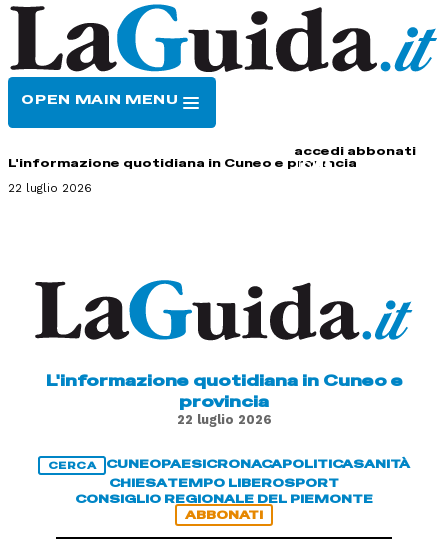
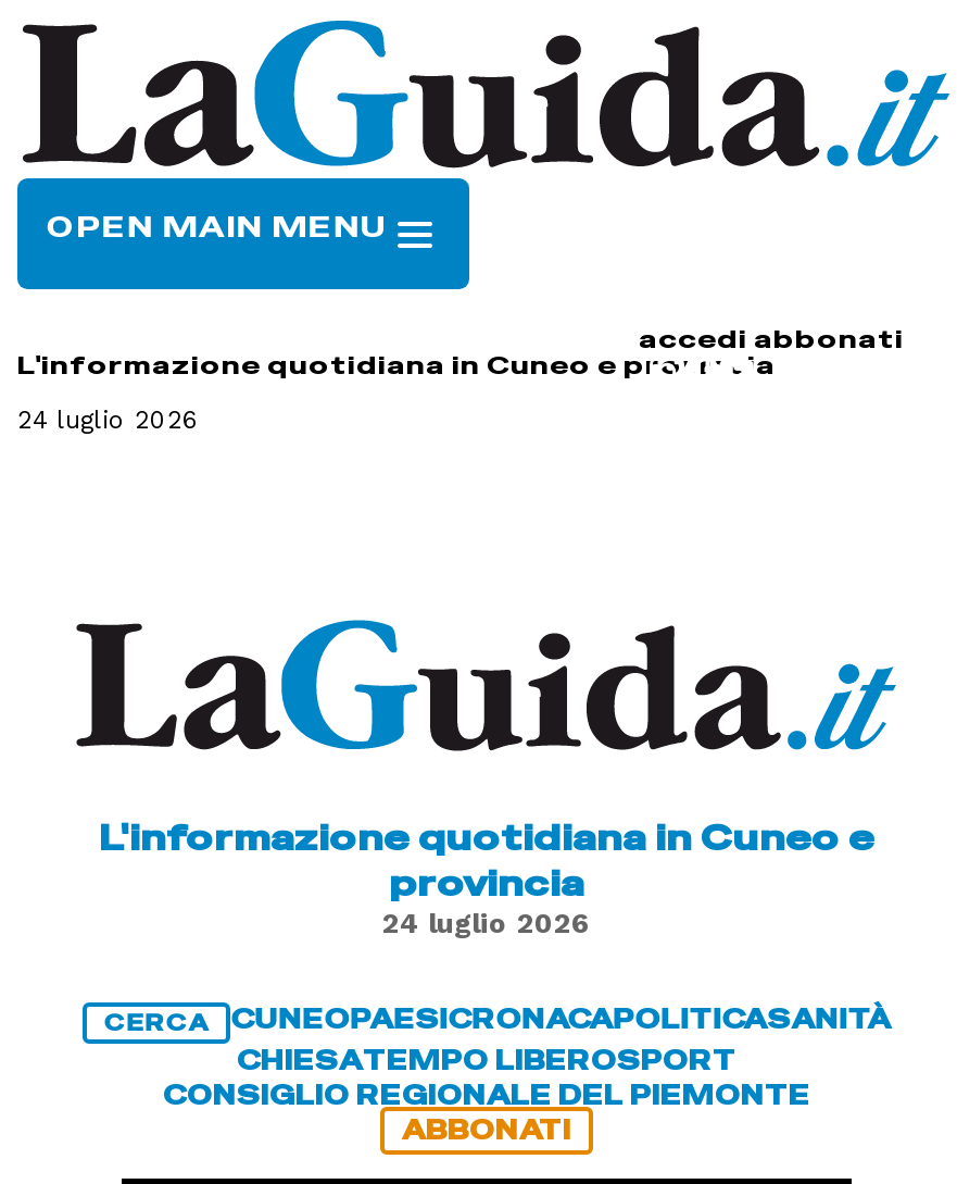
- 22 luglio 2026
+ 24 luglio 2026

- 22 luglio 2026
+ 24 luglio 2026
